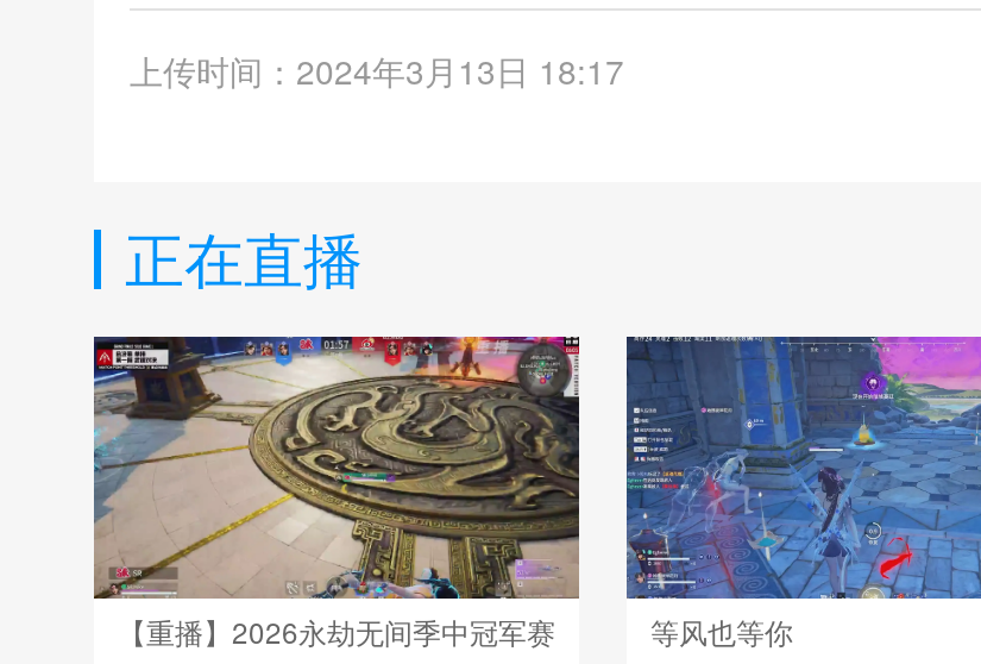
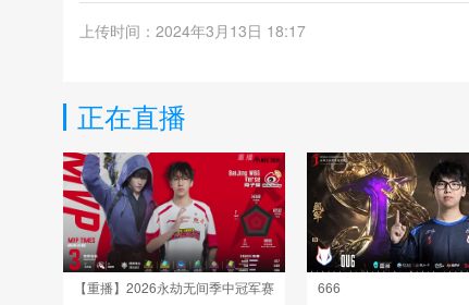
- [image]
- 等风也等你
+ [image]
+ 666

- [image]
+ [image]
